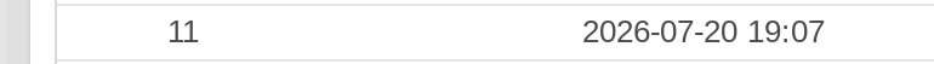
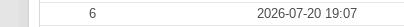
- 11
+ 6
